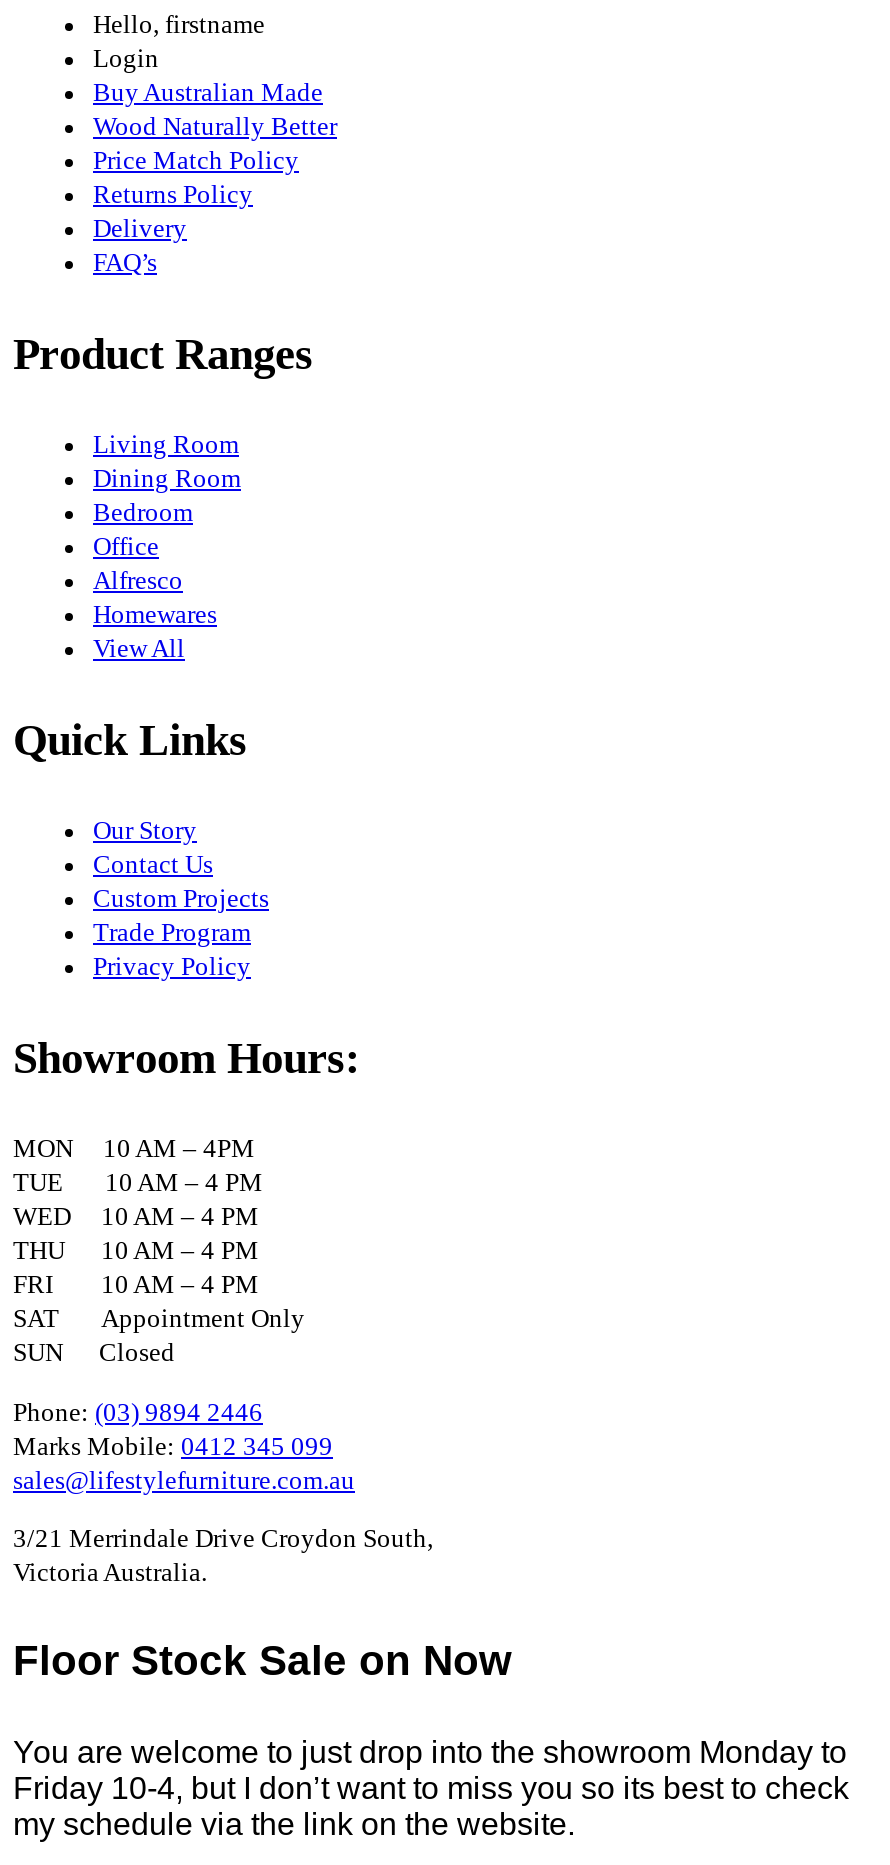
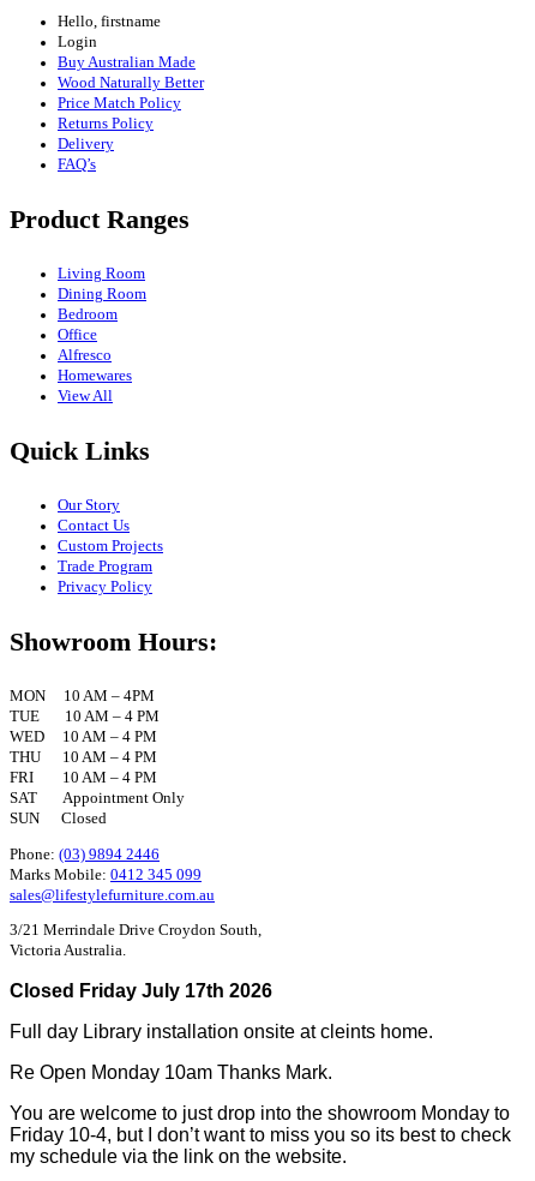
- Floor Stock Sale on Now
+ Closed Friday July 17th 2026
+ Full day Library installation onsite at cleints home.
+ Re Open Monday 10am Thanks Mark.
